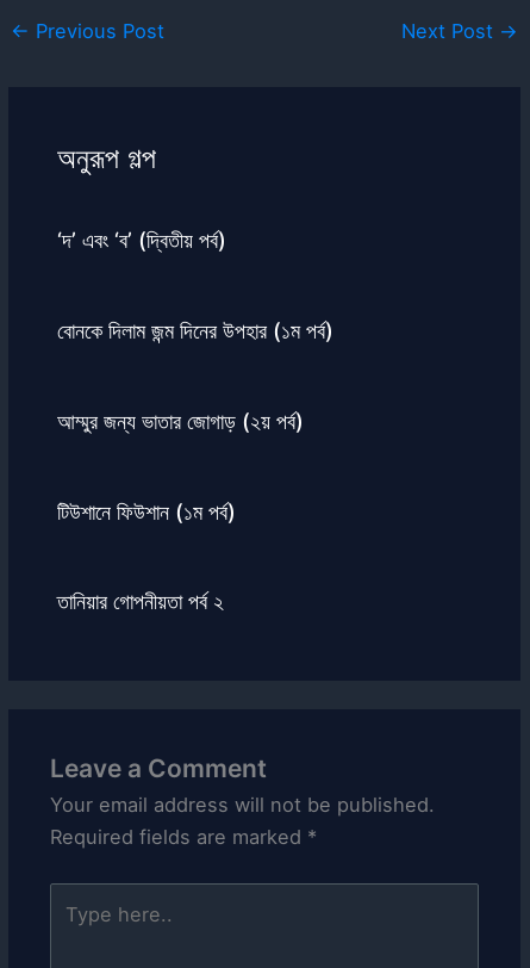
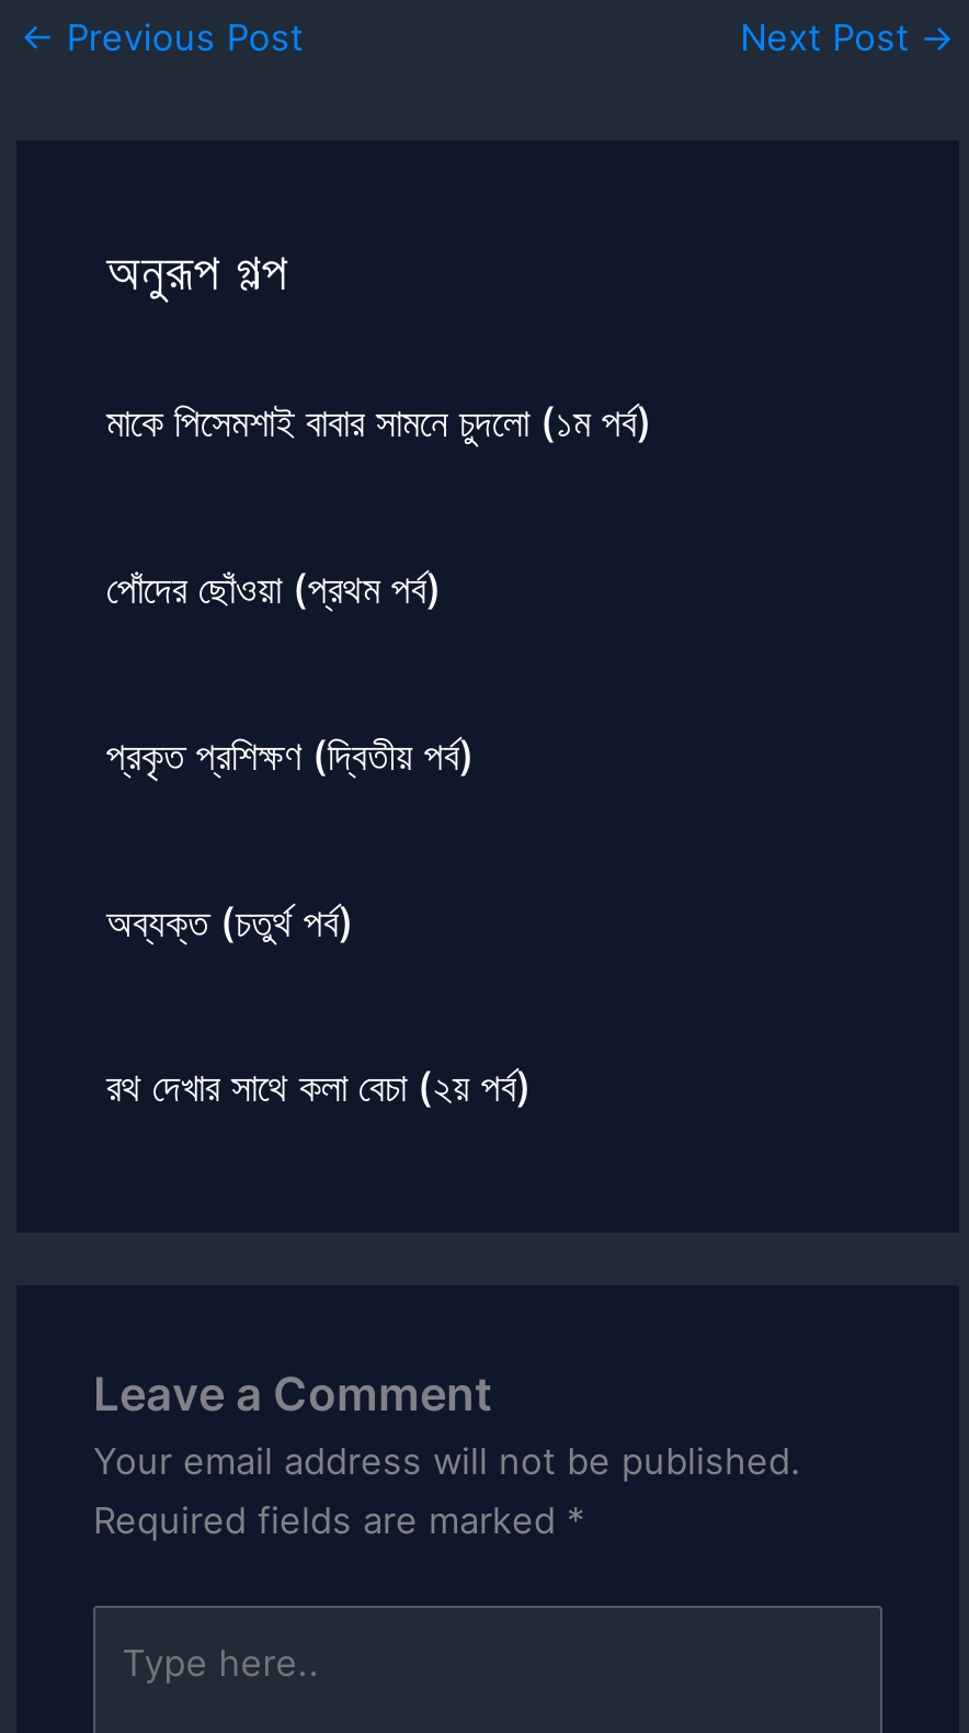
- ‘দ’ এবং ‘ব’ (দ্বিতীয় পর্ব)
+ মাকে পিসেমশাই বাবার সামনে চুদলো (১ম পর্ব)

- বোনকে দিলাম জন্ম দিনের উপহার (১ম পর্ব)
+ পোঁদের ছোঁওয়া (প্রথম পর্ব)

- আম্মুর জন্য ভাতার জোগাড় (২য় পর্ব)
+ প্রকৃত প্রশিক্ষণ (দ্বিতীয় পর্ব)

- টিউশানে ফিউশান (১ম পর্ব)
+ অব্যক্ত (চতুর্থ পর্ব)

- তানিয়ার গোপনীয়তা পর্ব ২
+ রথ দেখার সাথে কলা বেচা (২য় পর্ব)
